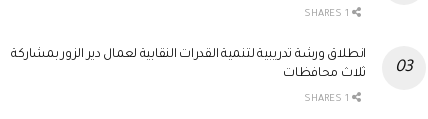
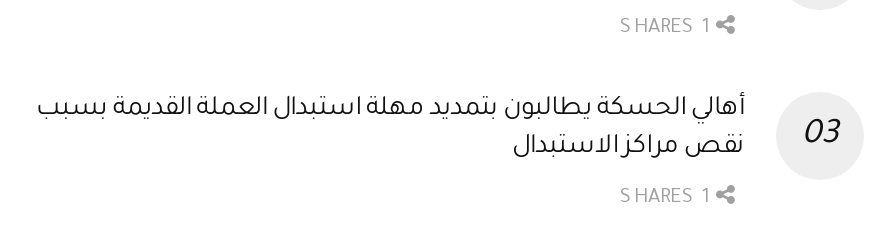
- انطلاق ورشة تدريبية لتنمية القدرات النقابية لعمال دير الزور بمشاركة
- ثلاث محافظات
+ أهالي الحسكة يطالبون بتمديد مهلة استبدال العملة القديمة بسبب
+ نقص مراكز الاستبدال
